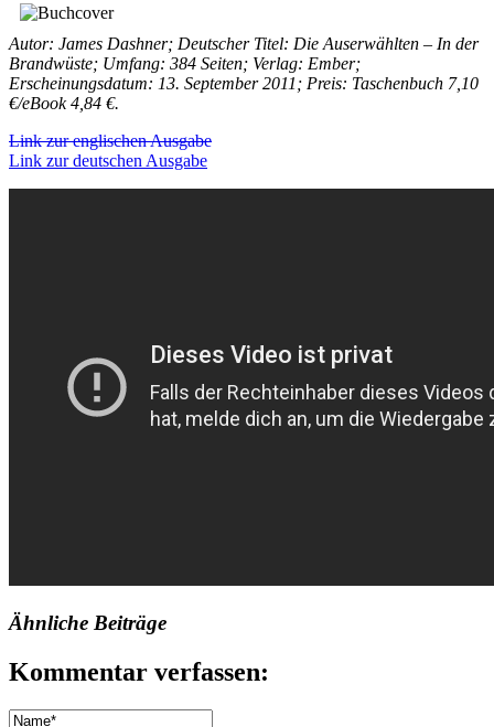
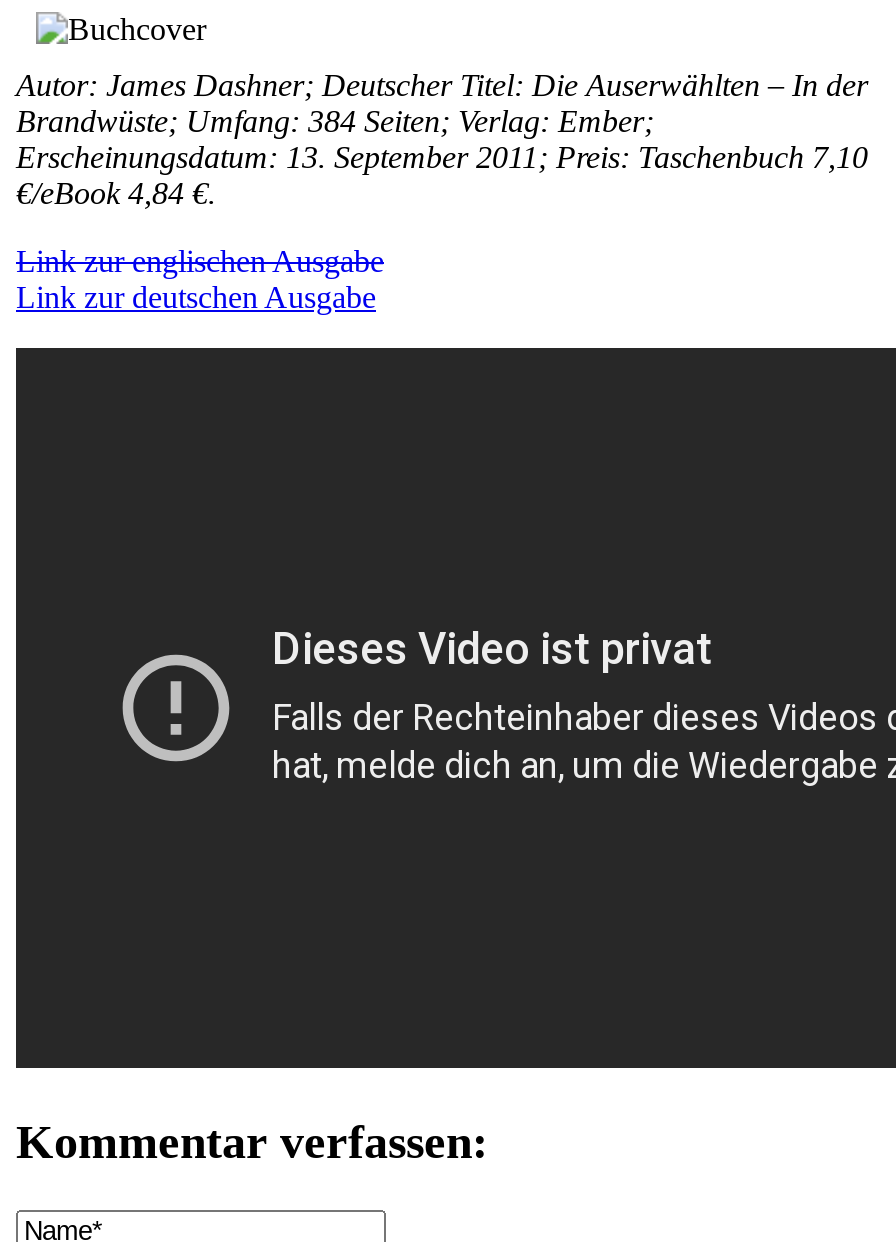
- Ähnliche Beiträge
